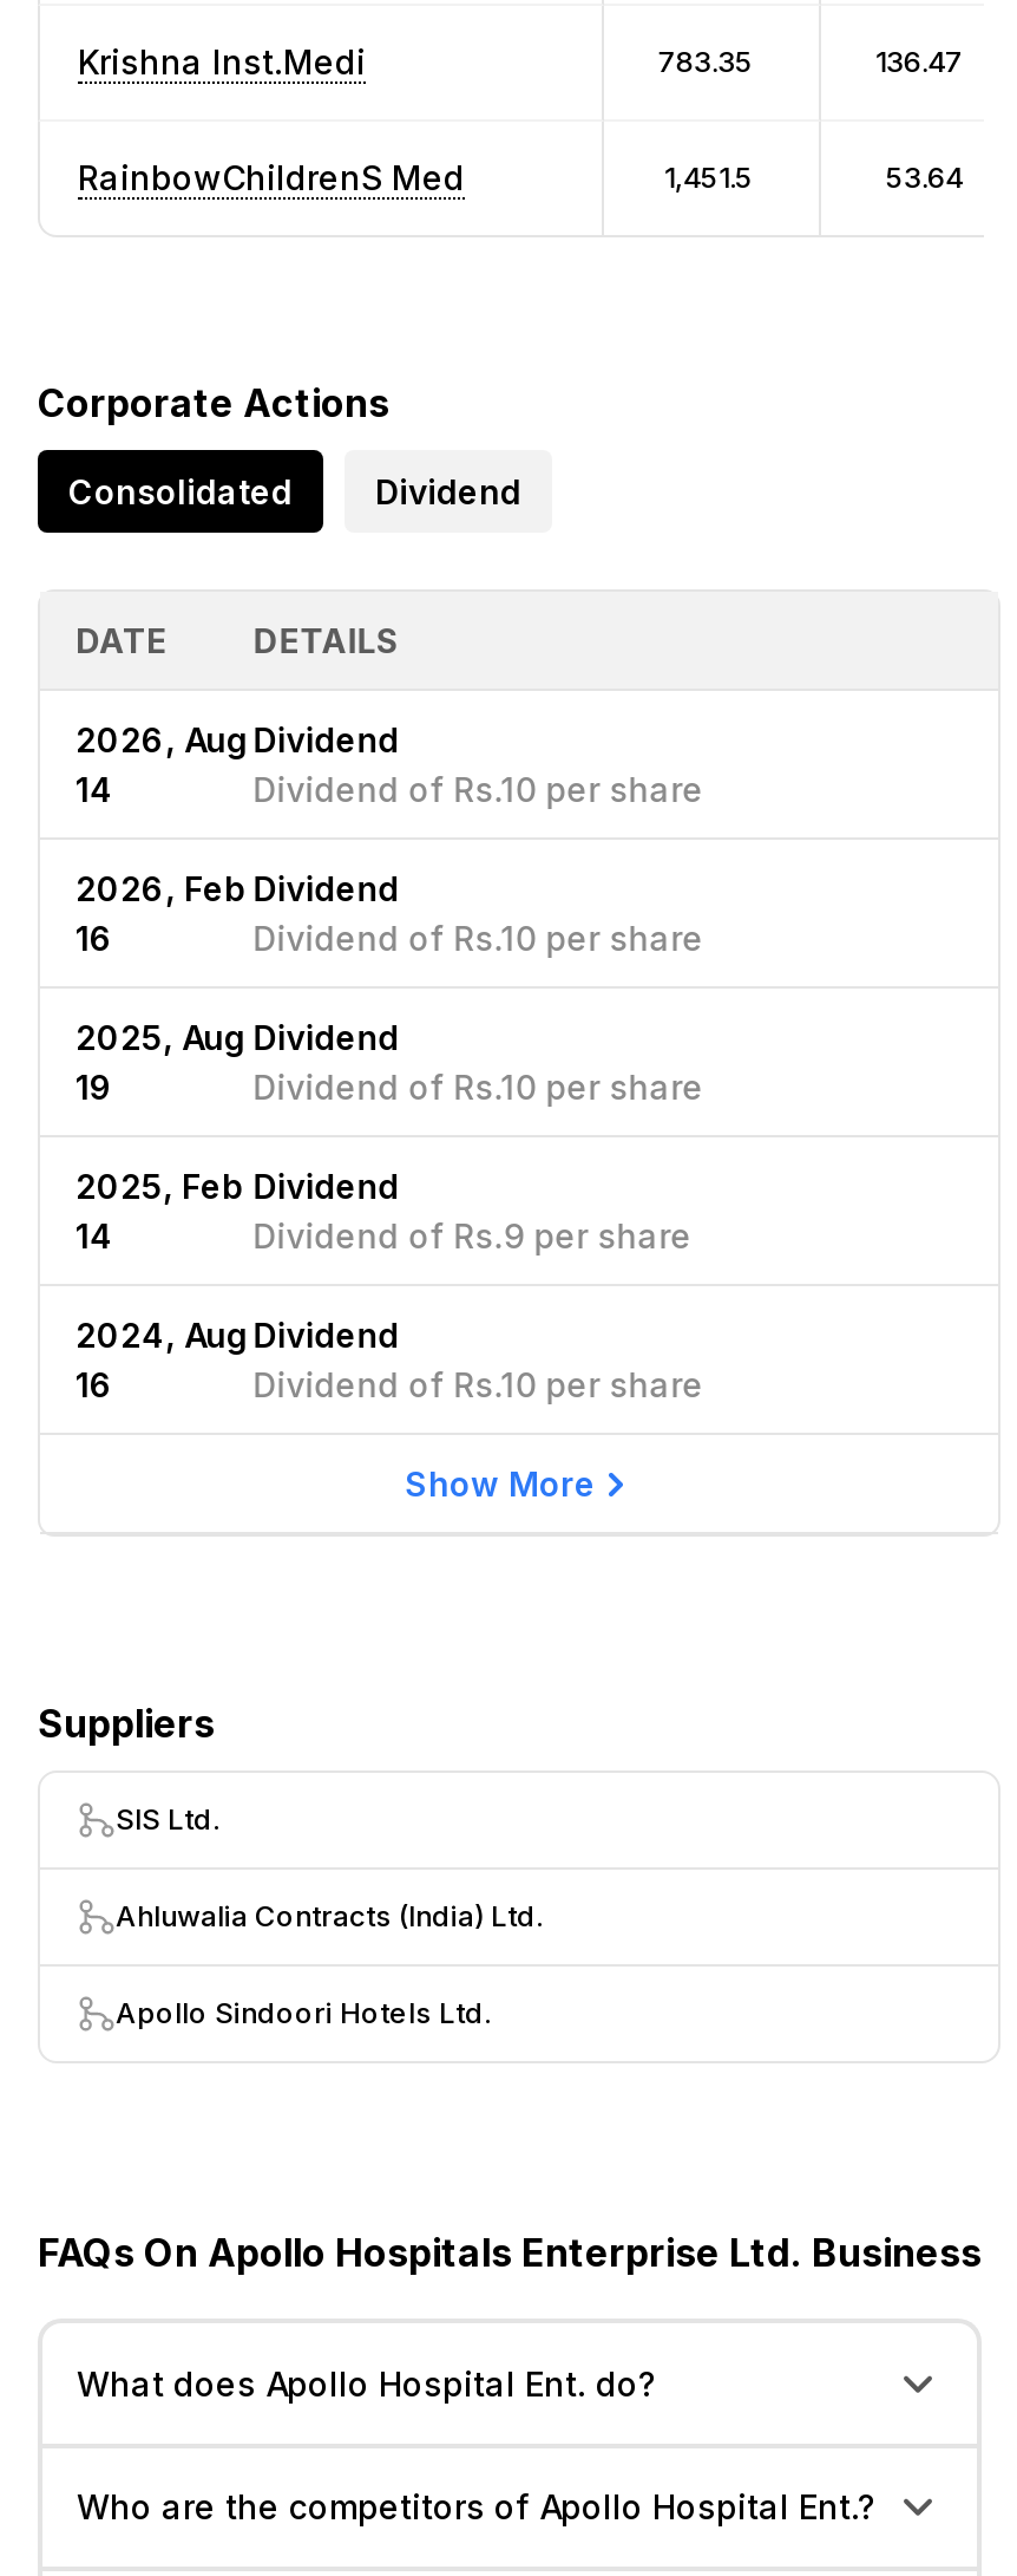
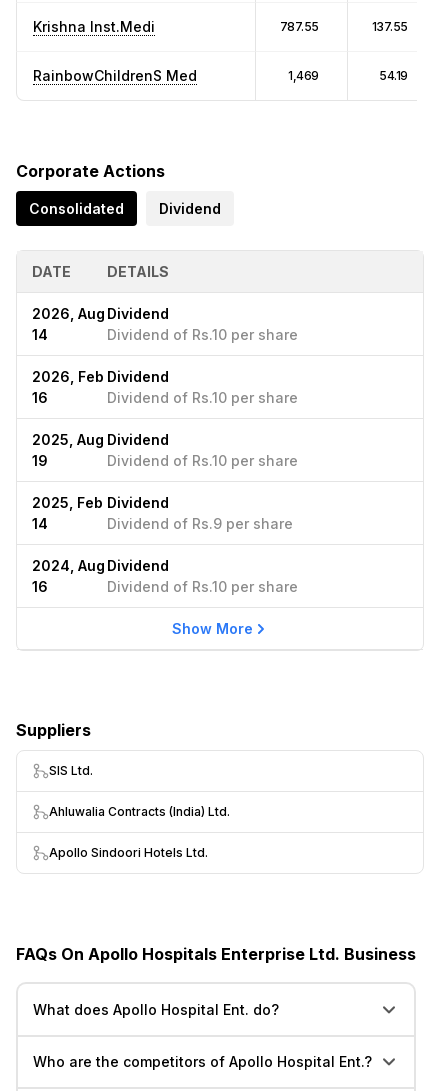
- 783.35
+ 787.55

- 136.47
+ 137.55

- 1,451.5
+ 1,469

- 53.64
+ 54.19
